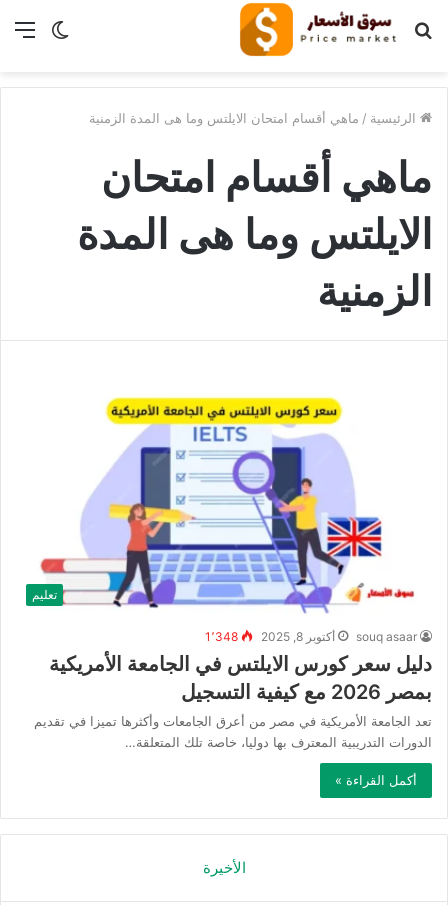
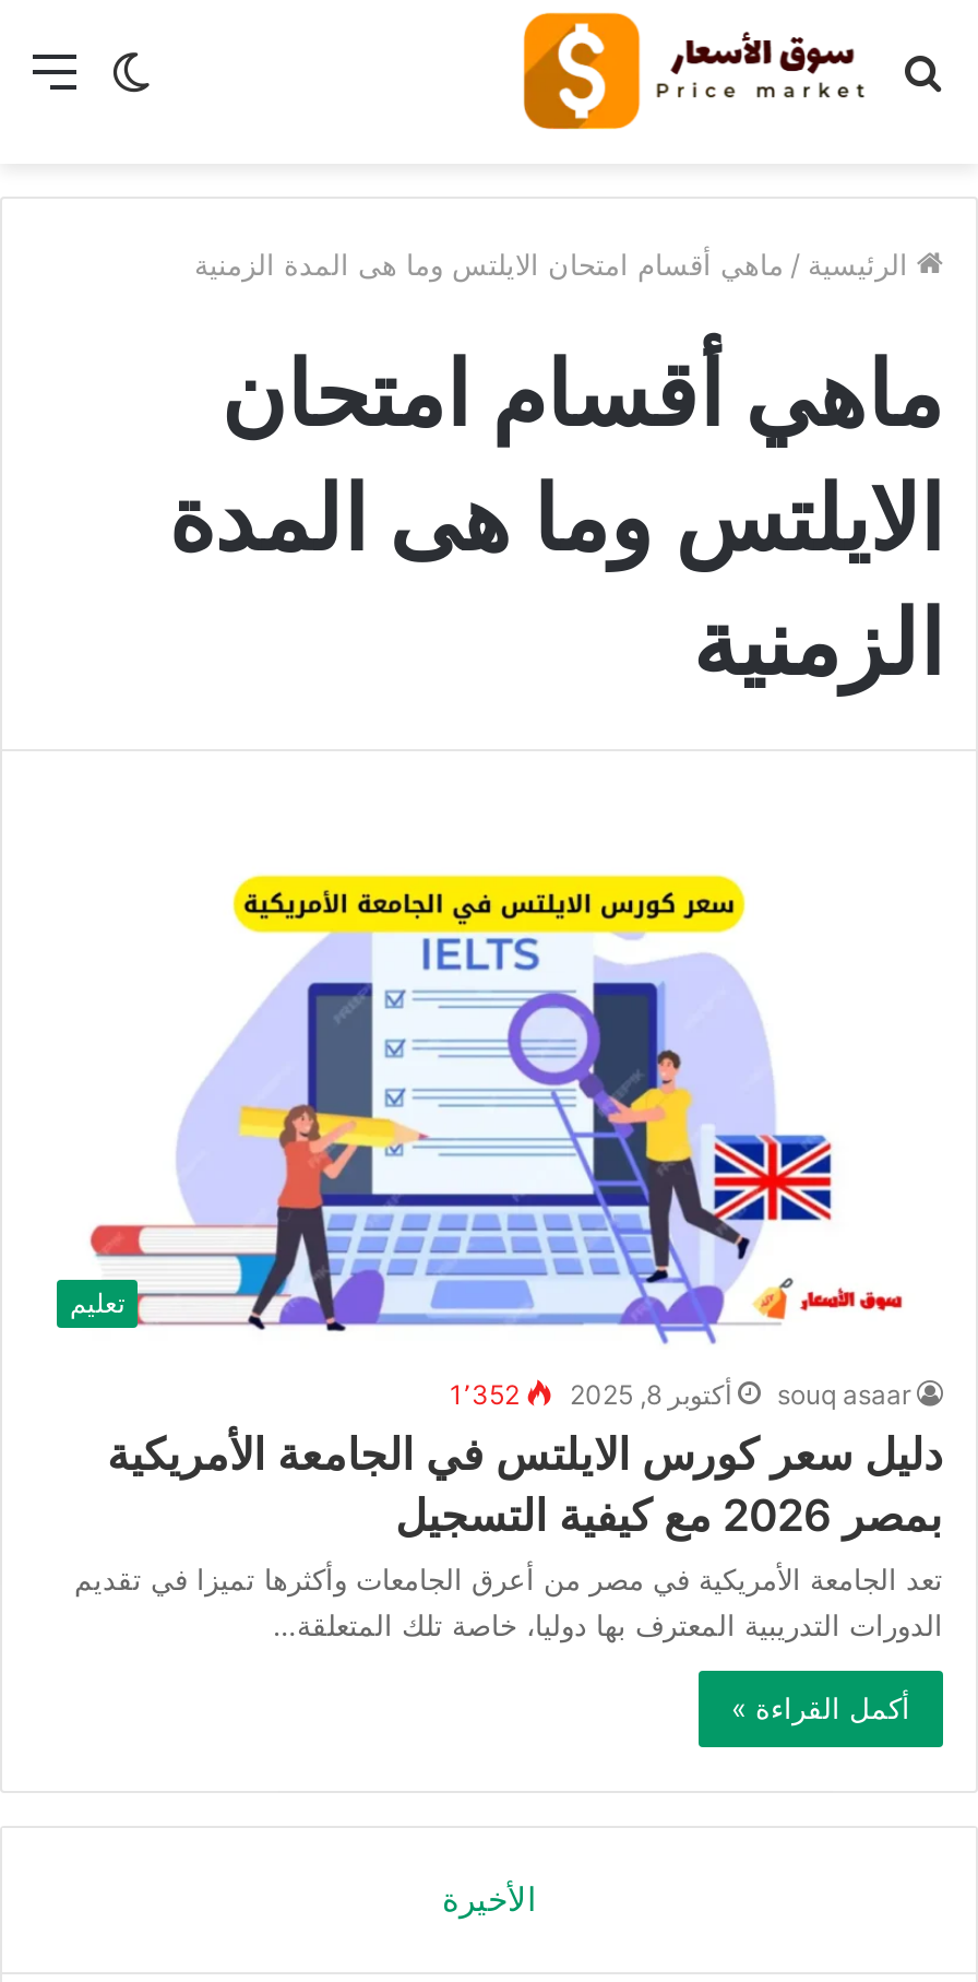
- 1٬348
+ 1٬352
